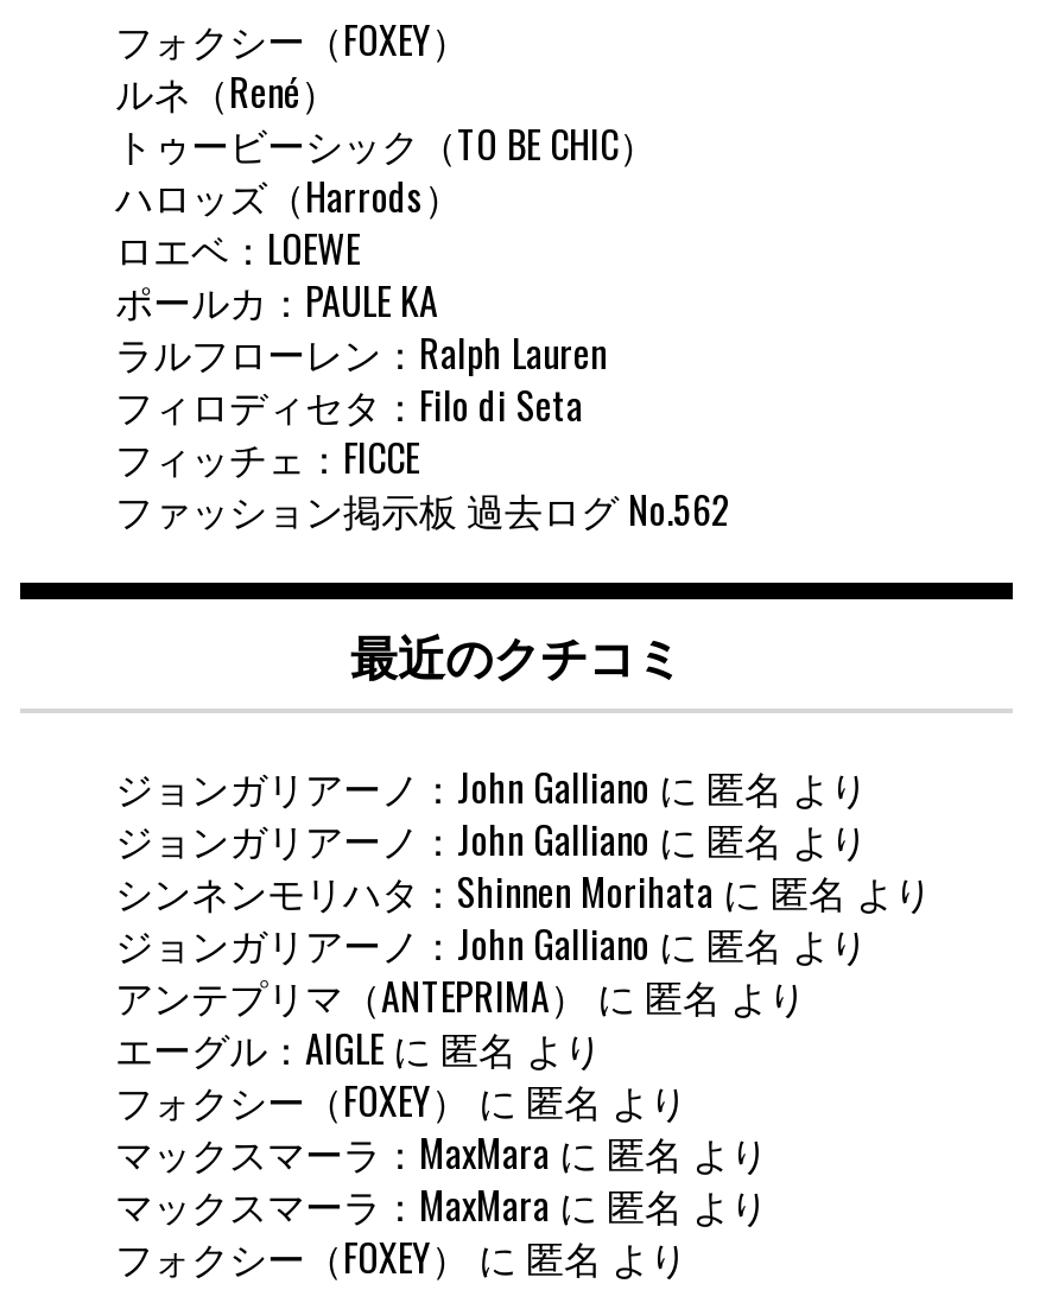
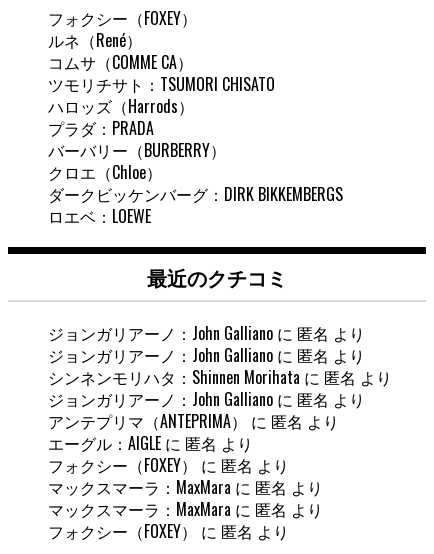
- トゥービーシック（TO BE CHIC）
+ コムサ（COMME CA）
+ ツモリチサト：TSUMORI CHISATO

moved down: ハロッズ（Harrods）

+ プラダ：PRADA
+ バーバリー（BURBERRY）
+ クロエ（Chloe）
+ ダークビッケンバーグ：DIRK BIKKEMBERGS

moved down: ロエベ：LOEWE

- ポールカ：PAULE KA
- ラルフローレン：Ralph Lauren
- フィロディセタ：Filo di Seta
- フィッチェ：FICCE
- ファッション掲示板 過去ログ No.562
